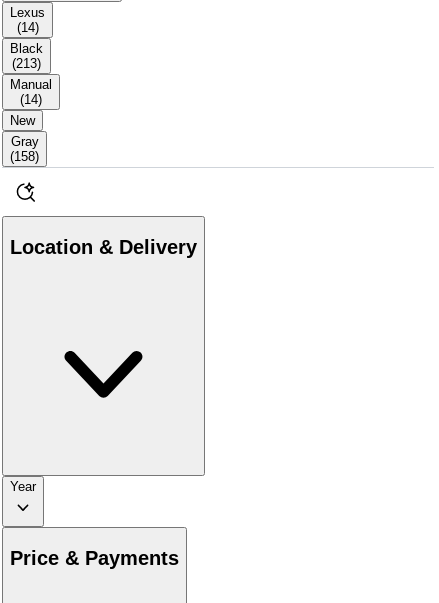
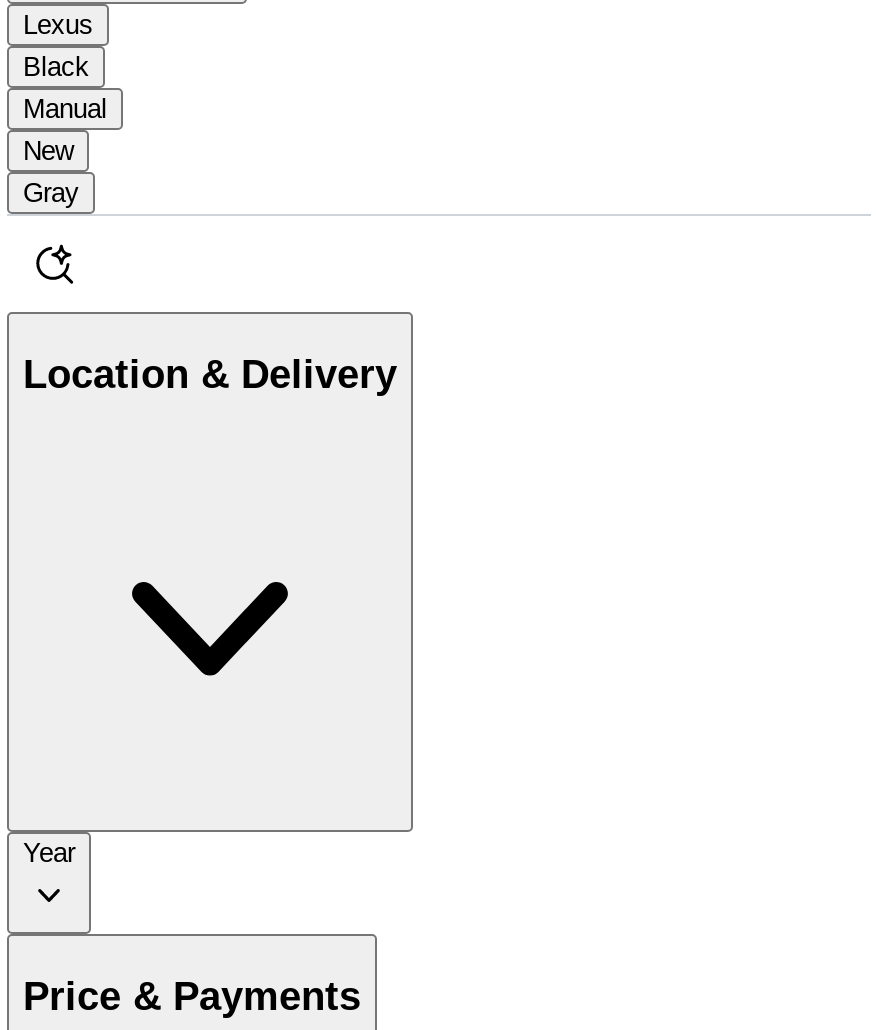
- (14)

- (213)

- (14)

- (158)
